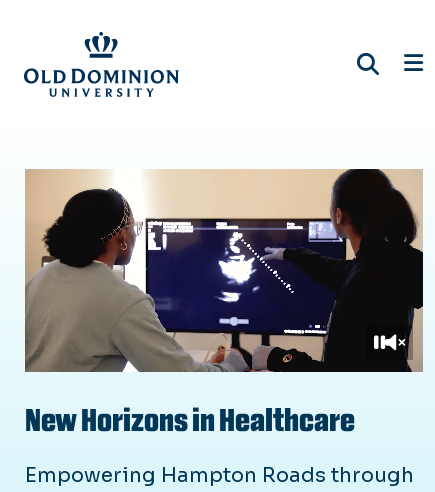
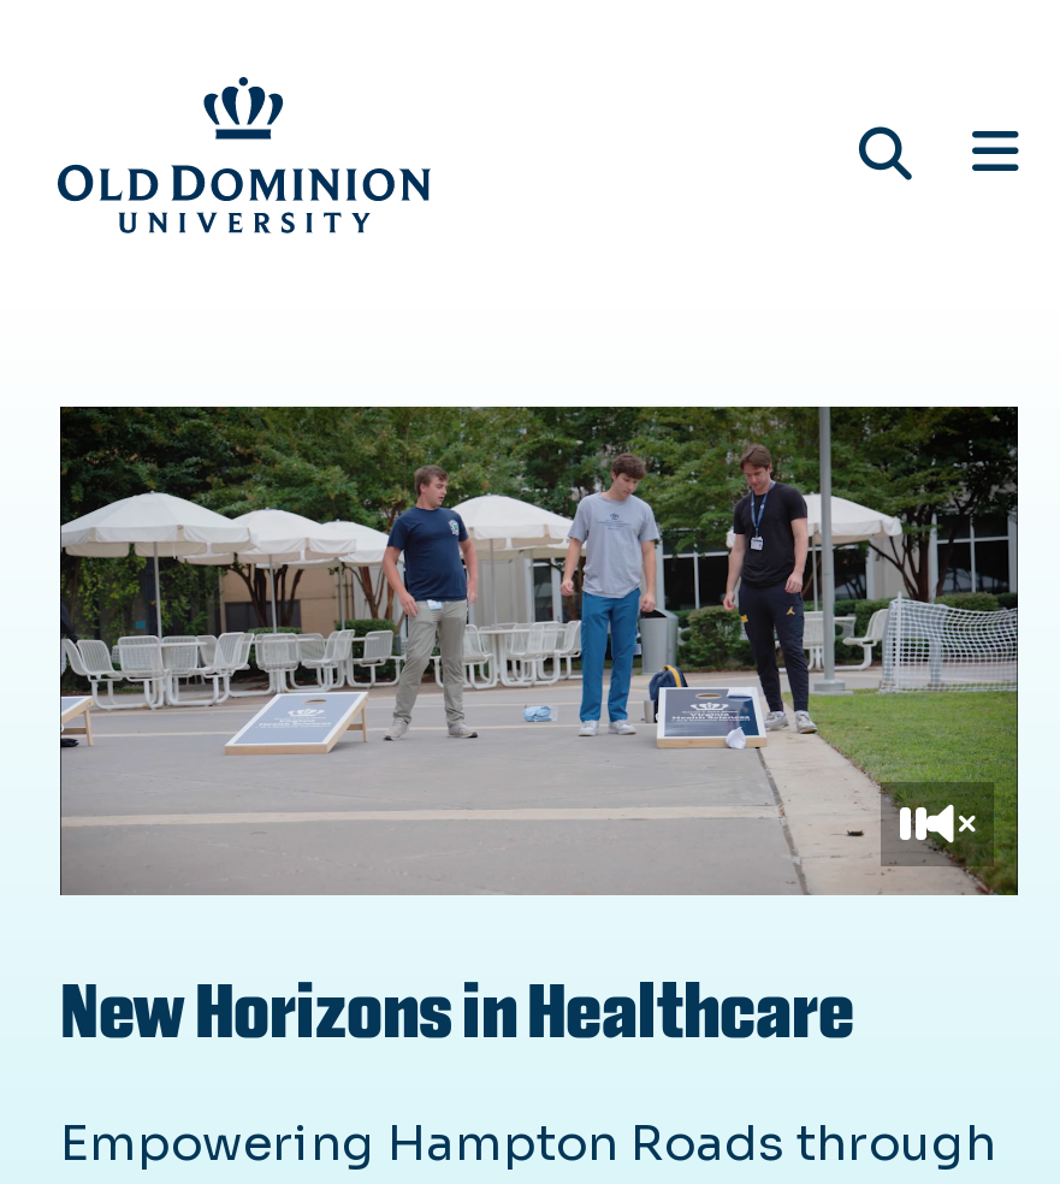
- [image]
+ [image]
